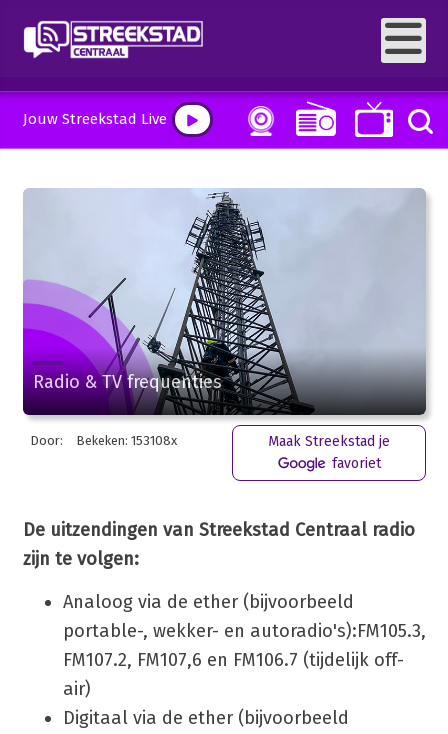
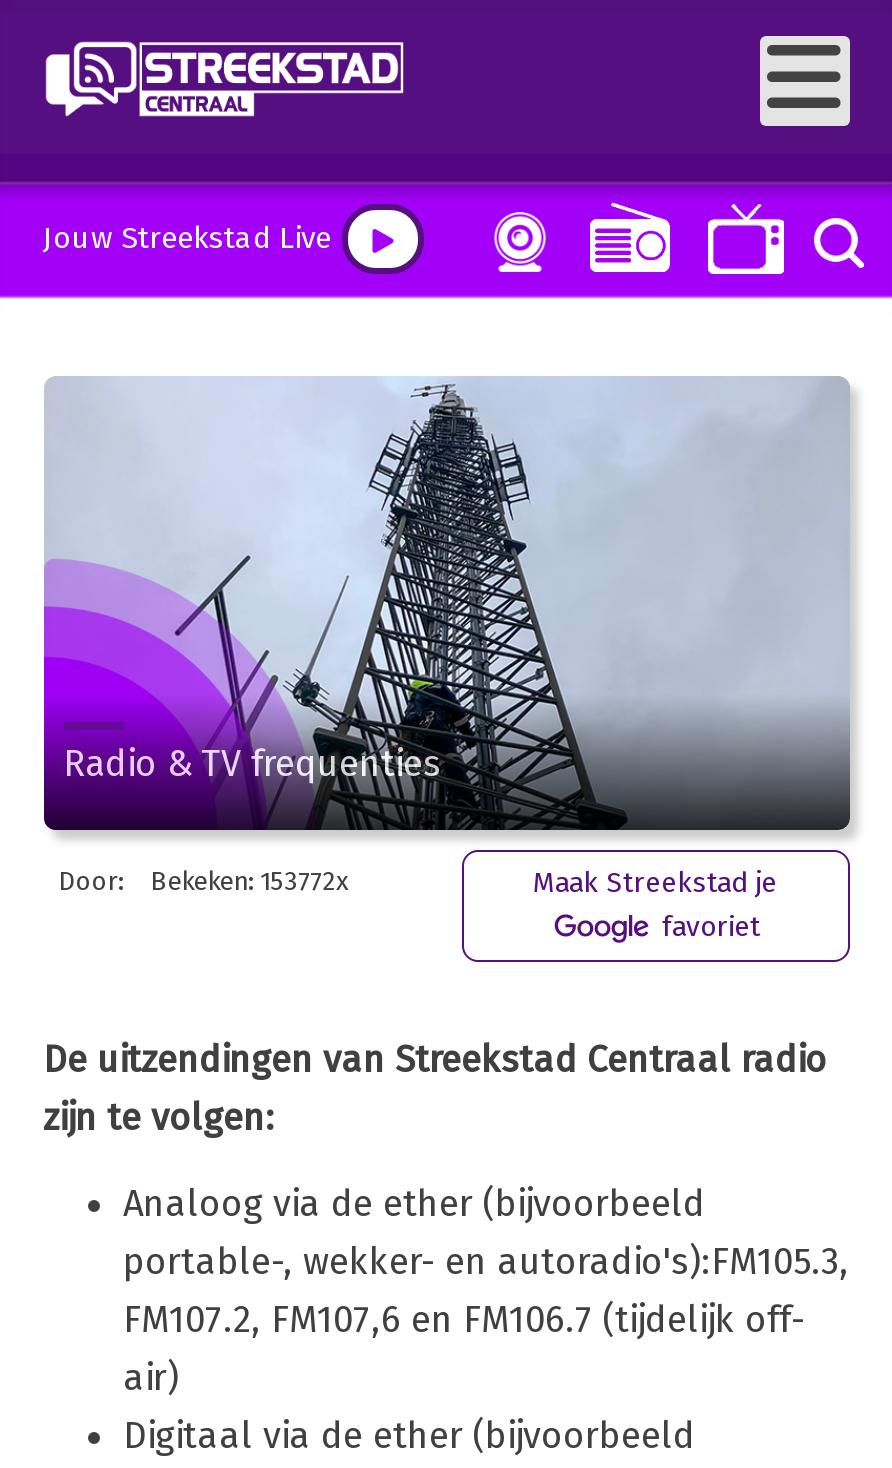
- Door: Bekeken: 153108x
+ Door: Bekeken: 153772x
